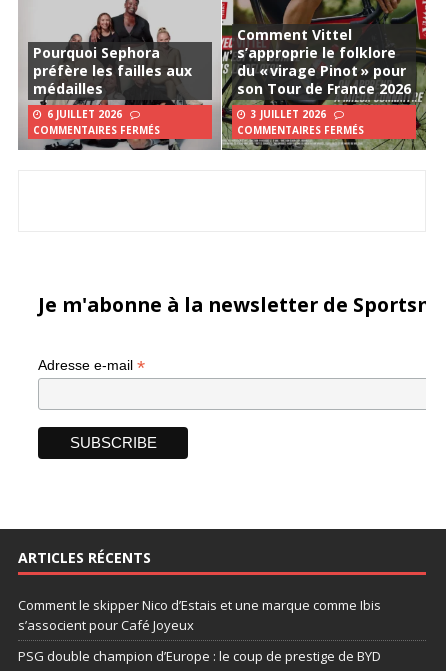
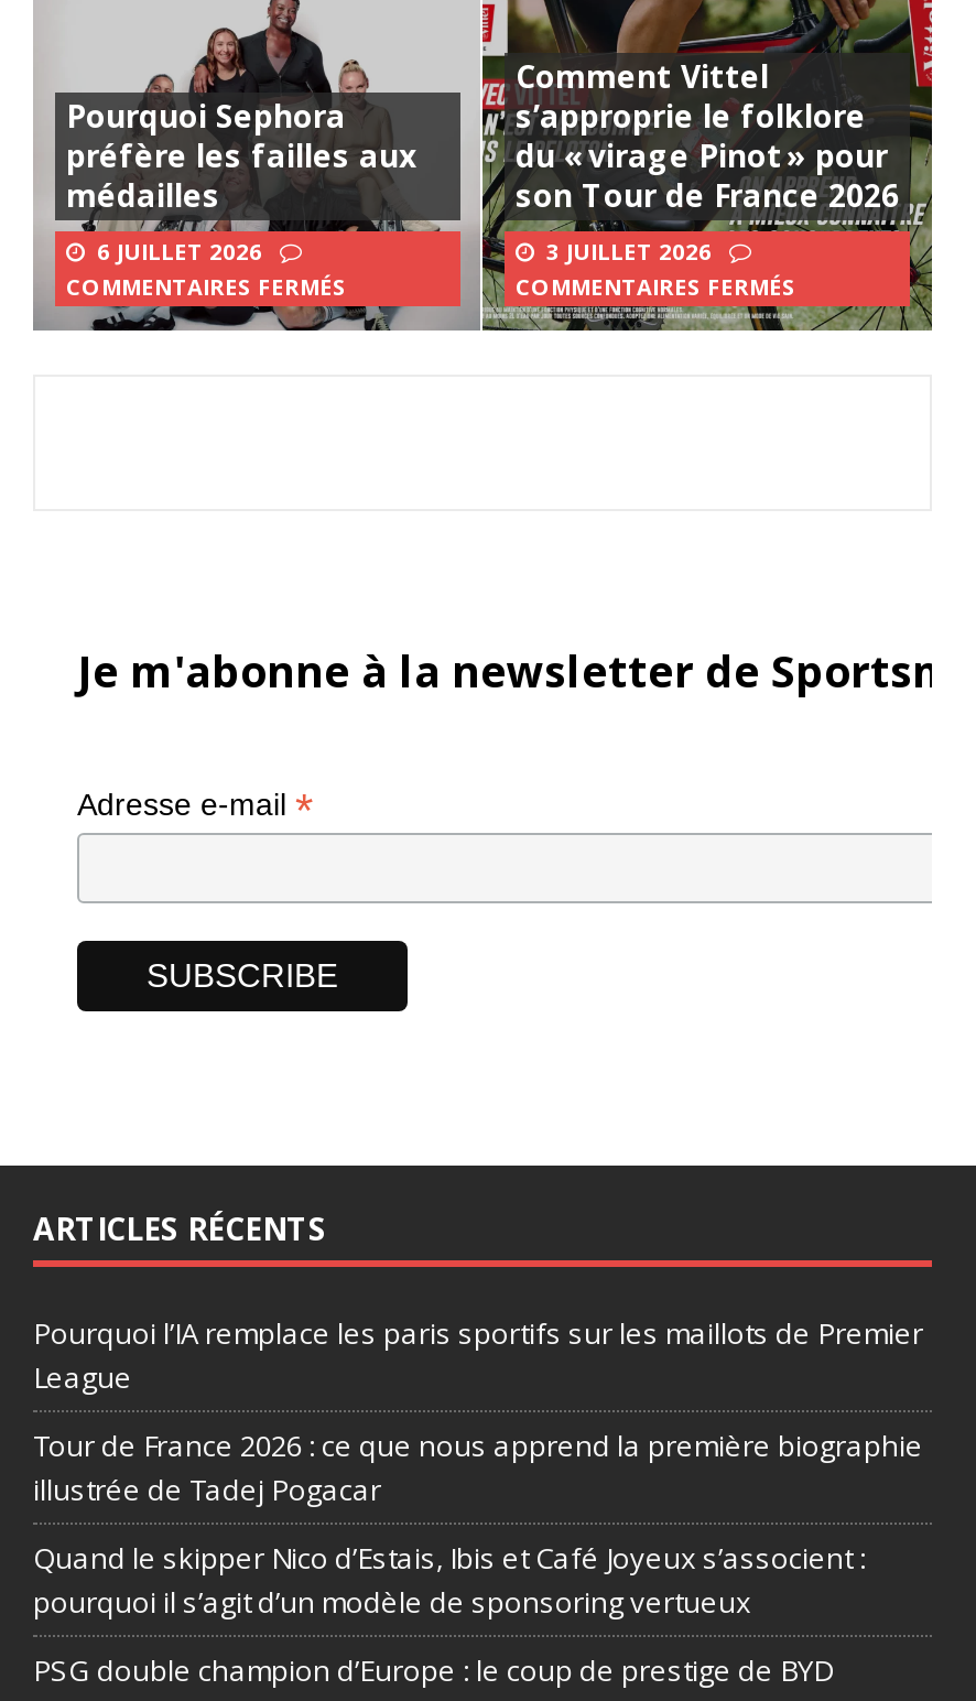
- Comment le skipper Nico d’Estais et une marque comme Ibis
- s’associent pour Café Joyeux
+ Pourquoi l’IA remplace les paris sportifs sur les maillots de Premier
+ League
+ Tour de France 2026 : ce que nous apprend la première biographie
+ illustrée de Tadej Pogacar
+ Quand le skipper Nico d’Estais, Ibis et Café Joyeux s’associent :
+ pourquoi il s’agit d’un modèle de sponsoring vertueux
